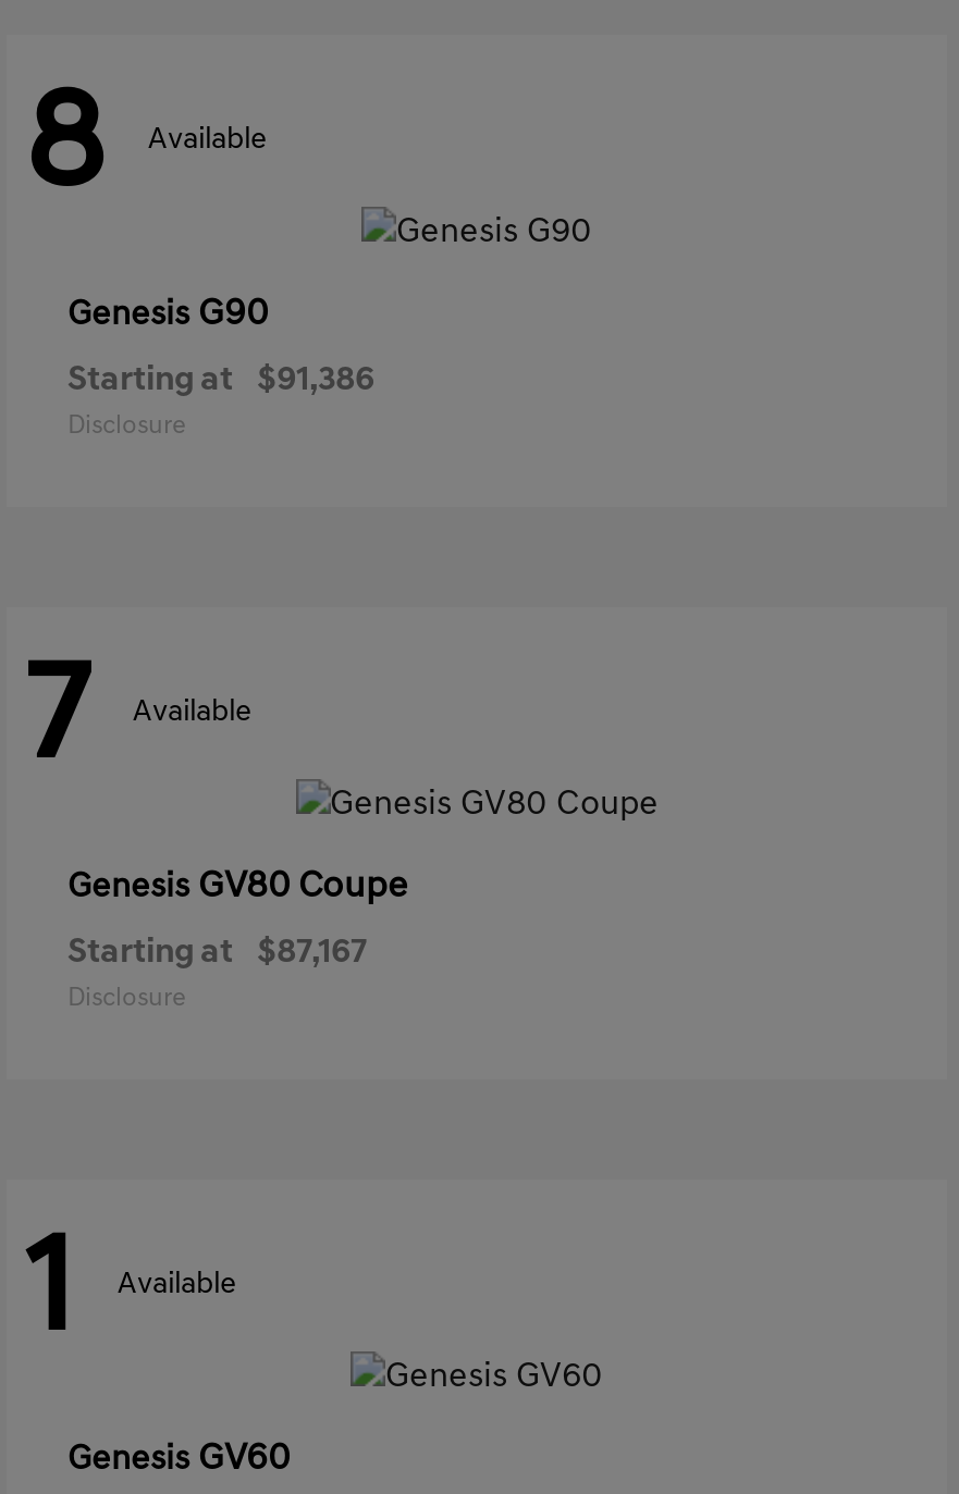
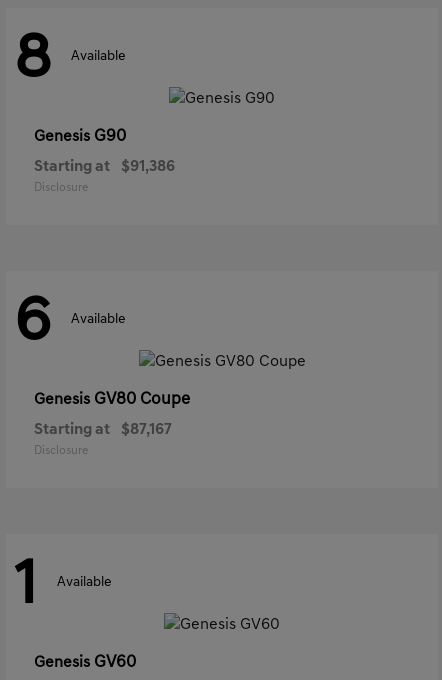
- 7 Available
+ 6 Available
